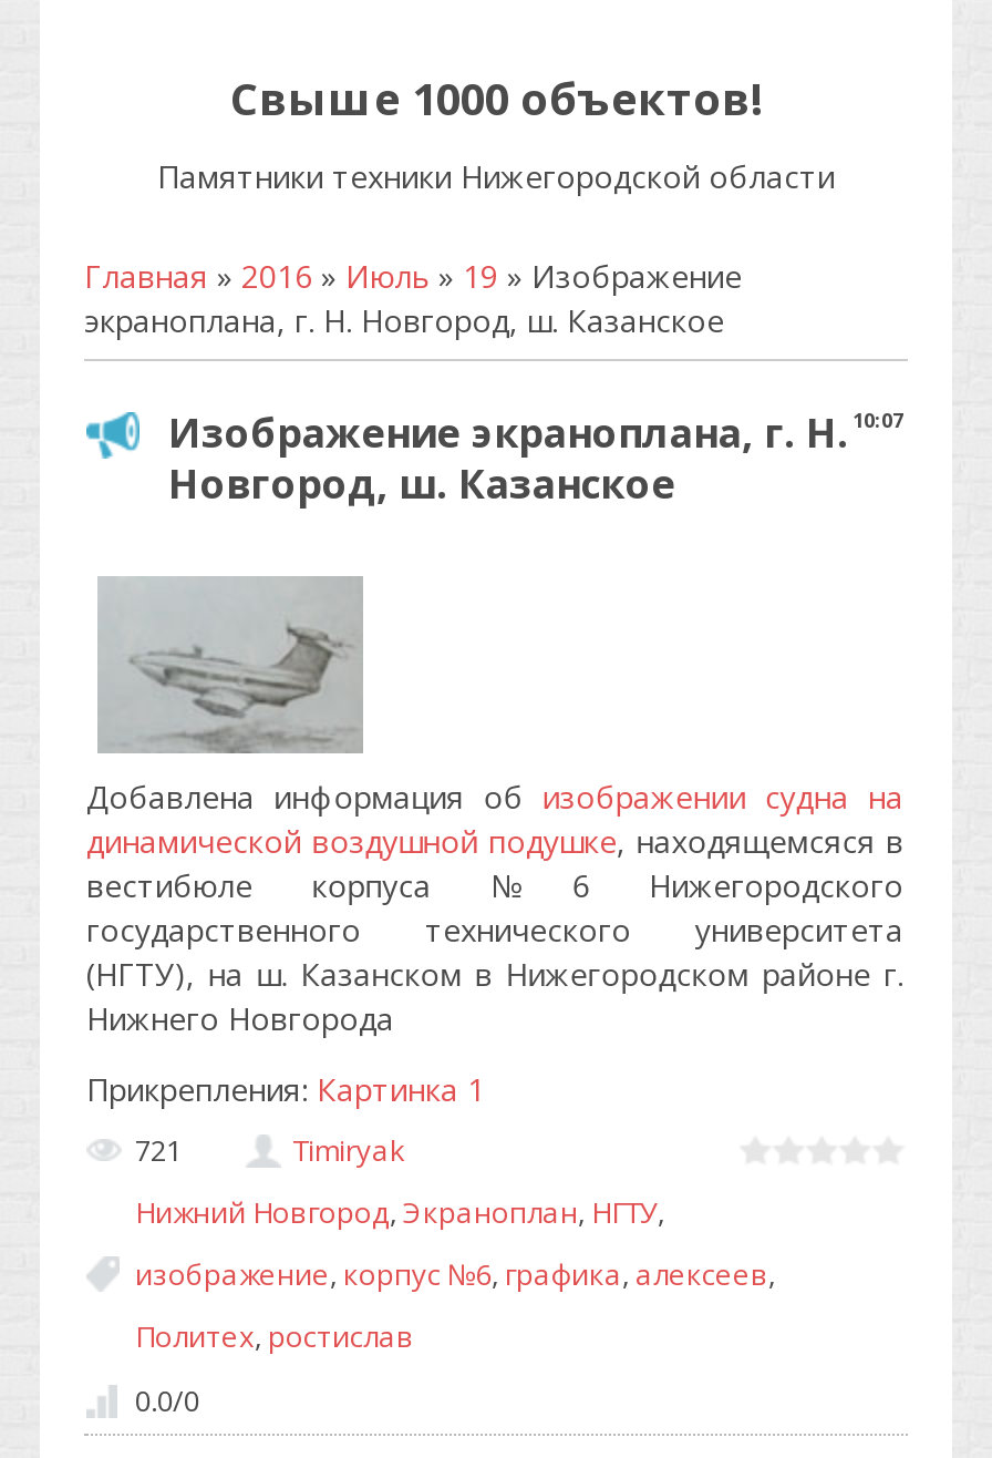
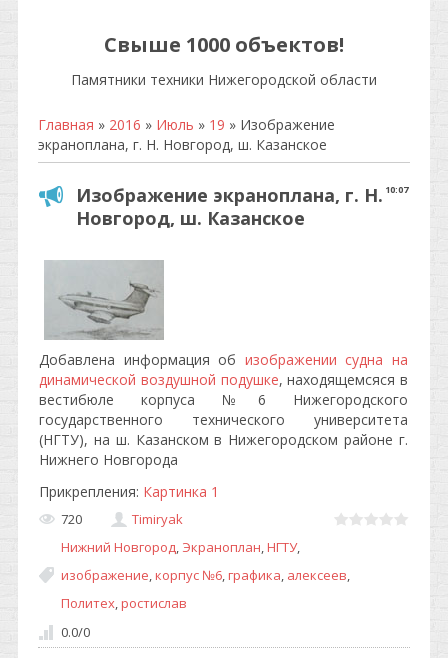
- 721
+ 720
